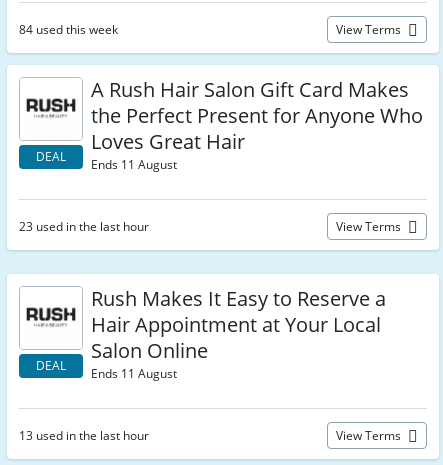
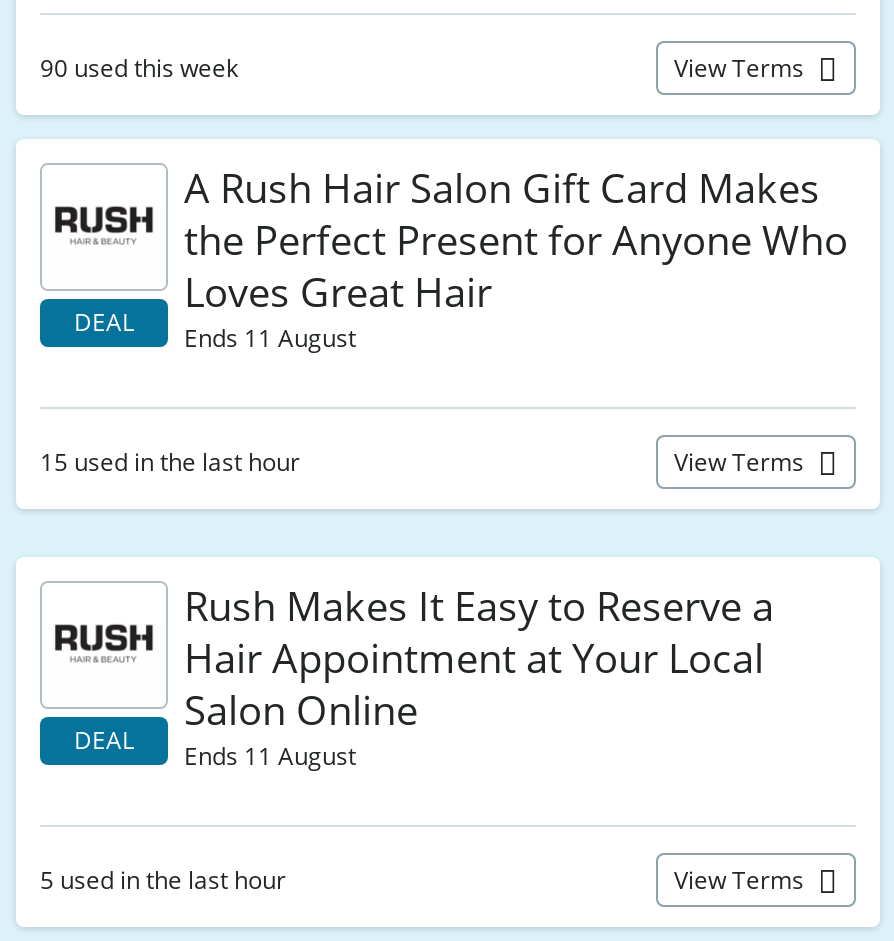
- 84 used this week
+ 90 used this week

- 23 used in the last hour
+ 15 used in the last hour

- 13 used in the last hour
+ 5 used in the last hour
